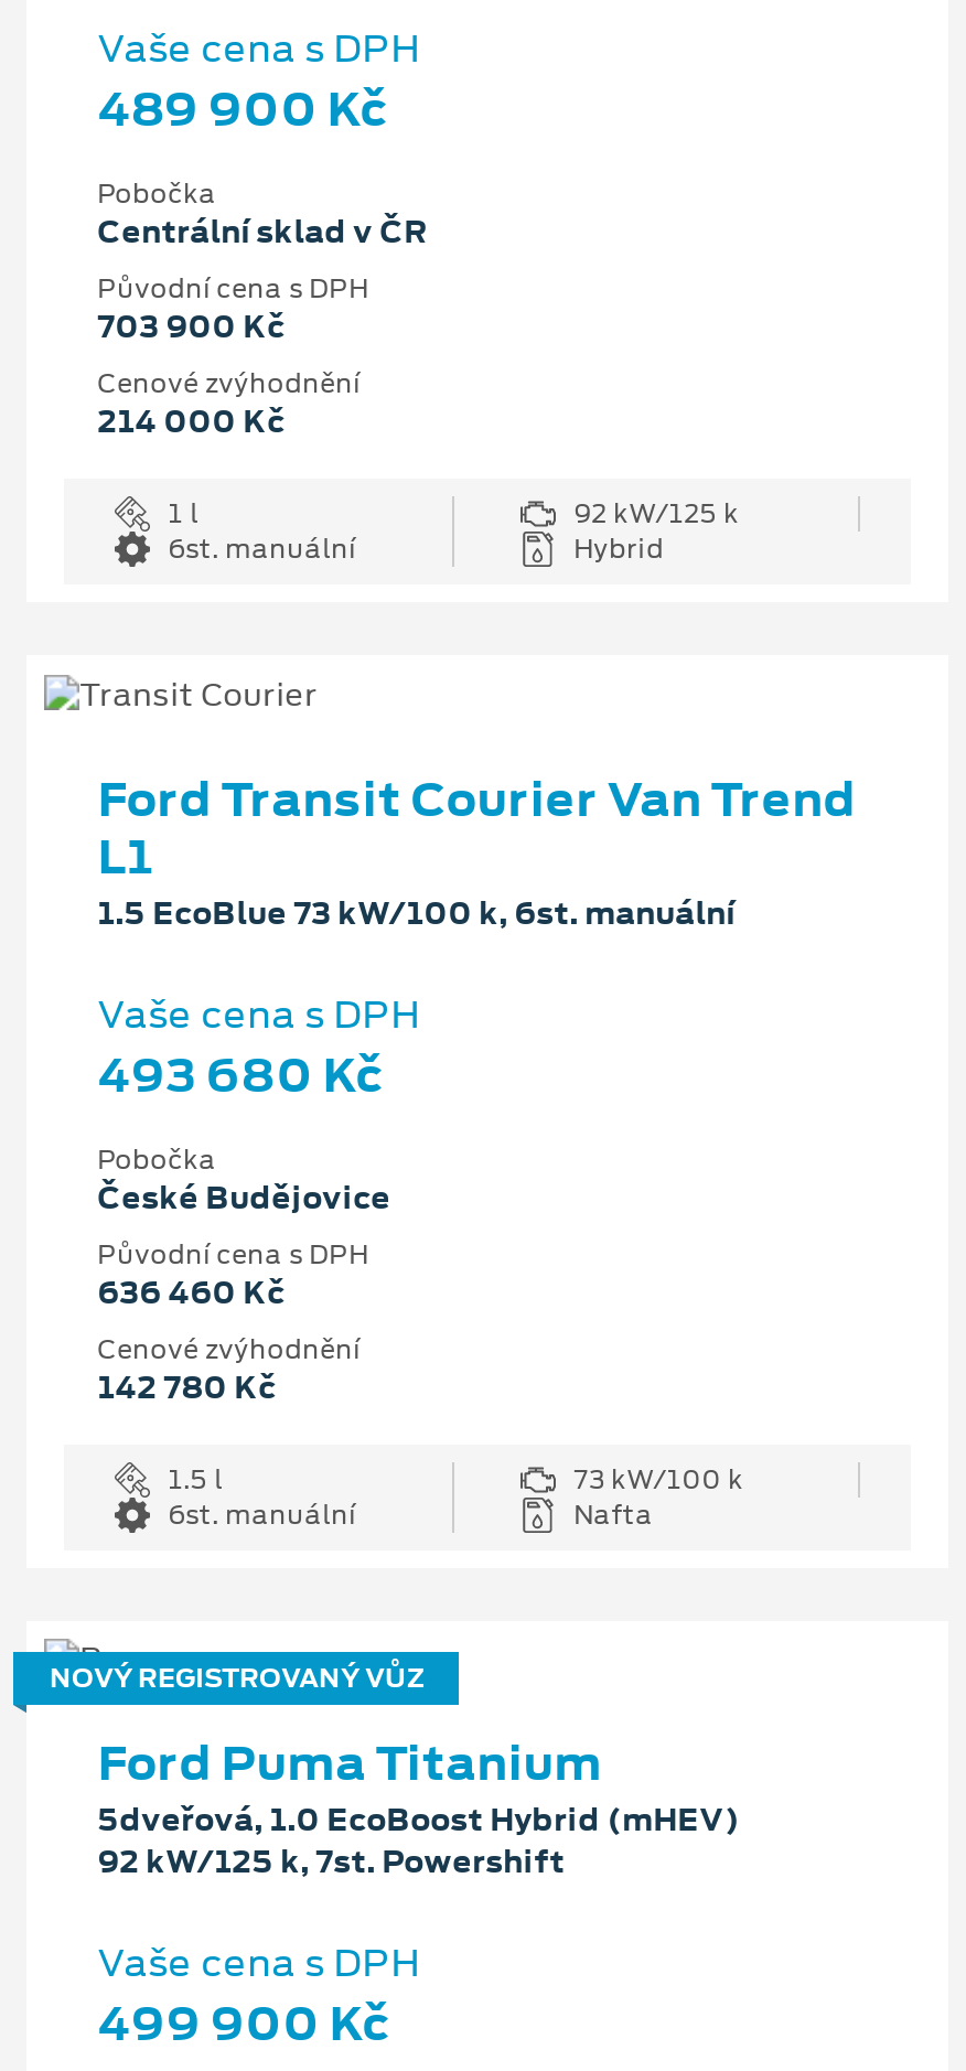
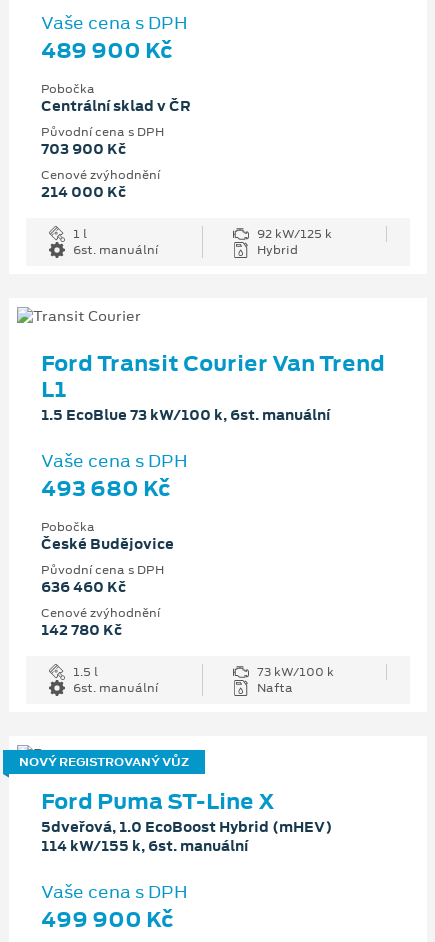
- Ford Puma Titanium
+ Ford Puma ST-Line X

- 92 kW/125 k, 7st. Powershift
+ 114 kW/155 k, 6st. manuální
